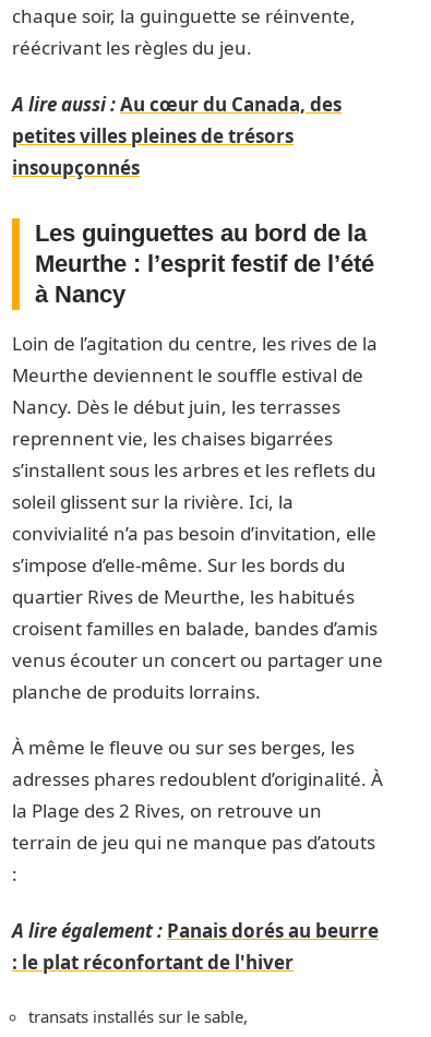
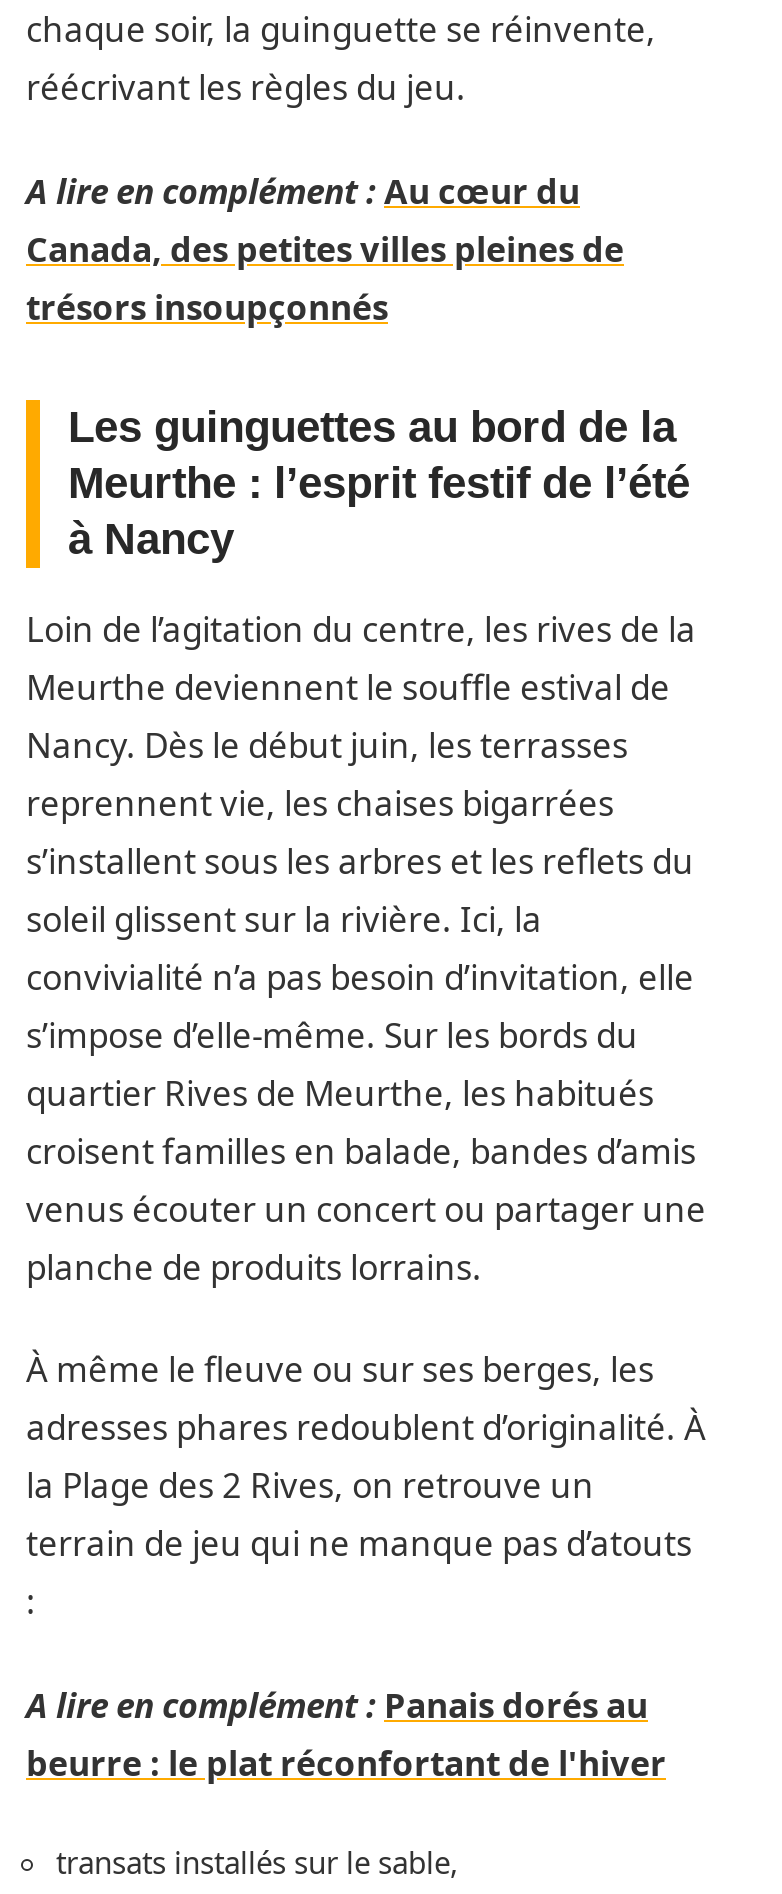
- A lire aussi : Au cœur du Canada, des
- petites villes pleines de trésors
- insoupçonnés
+ A lire en complément : Au cœur du
+ Canada, des petites villes pleines de
+ trésors insoupçonnés

- A lire également : Panais dorés au beurre
- : le plat réconfortant de l'hiver
+ A lire en complément : Panais dorés au
+ beurre : le plat réconfortant de l'hiver
